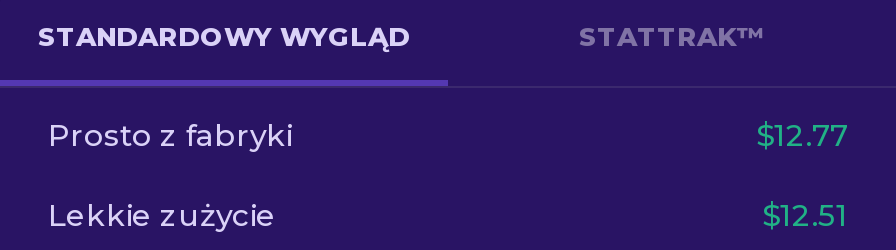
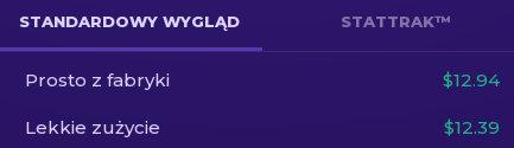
- $12.77
+ $12.94

- $12.51
+ $12.39
